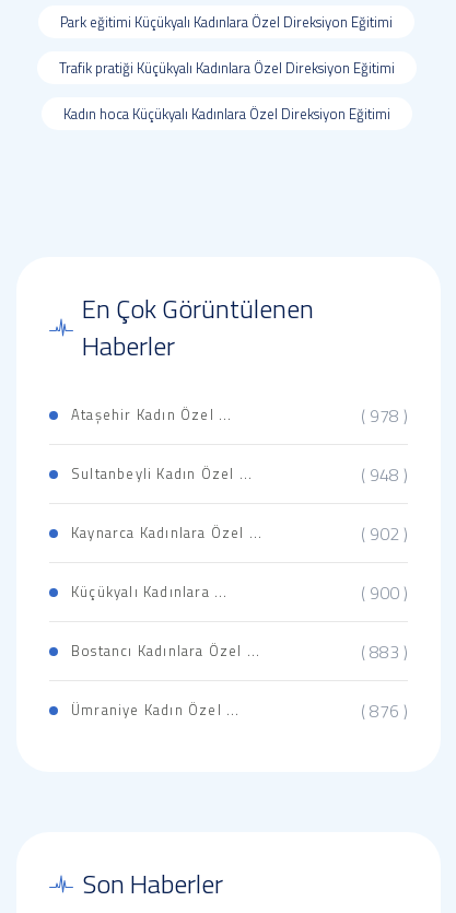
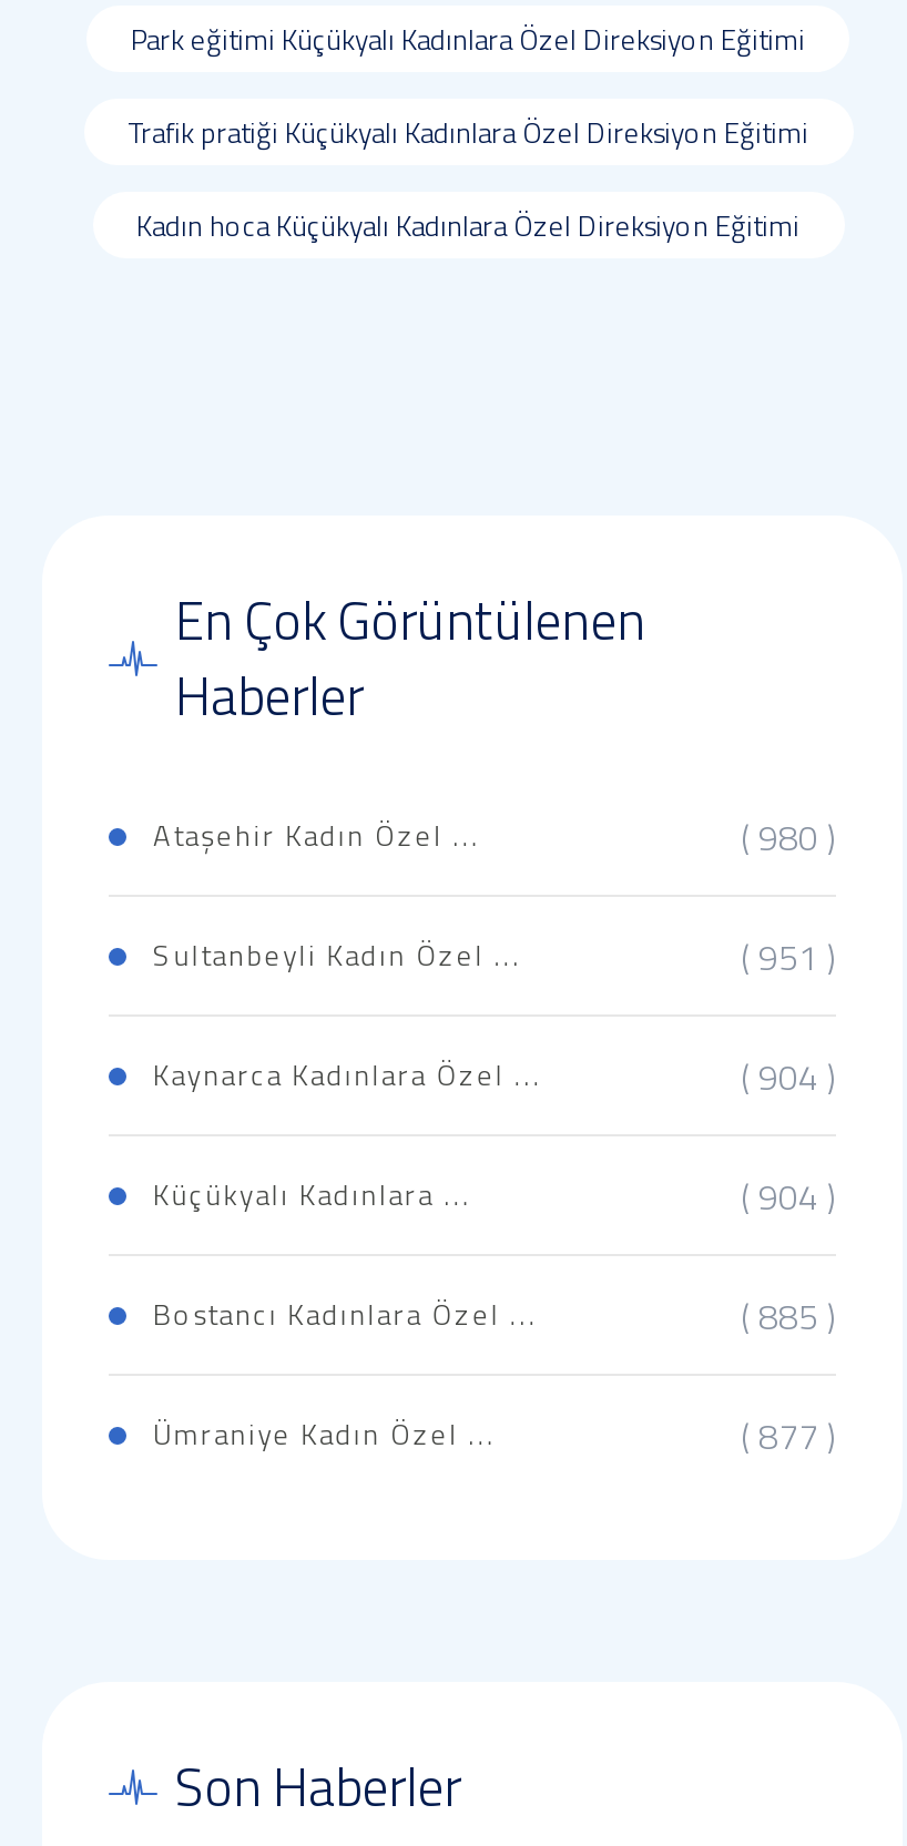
- ( 978 )
+ ( 980 )

- ( 948 )
+ ( 951 )

- ( 902 )
+ ( 904 )

- ( 900 )
+ ( 904 )

- ( 883 )
+ ( 885 )

- ( 876 )
+ ( 877 )
